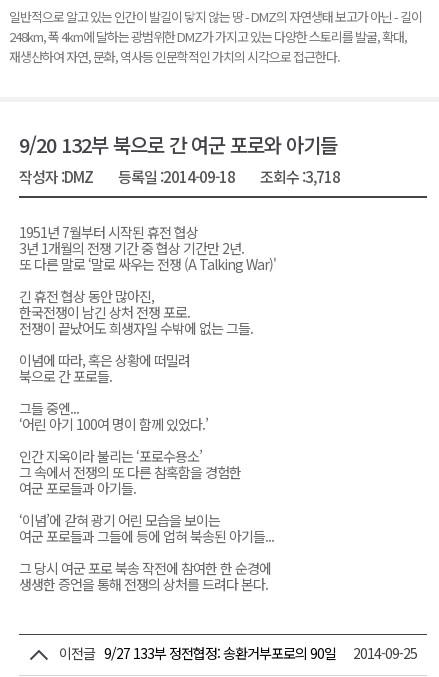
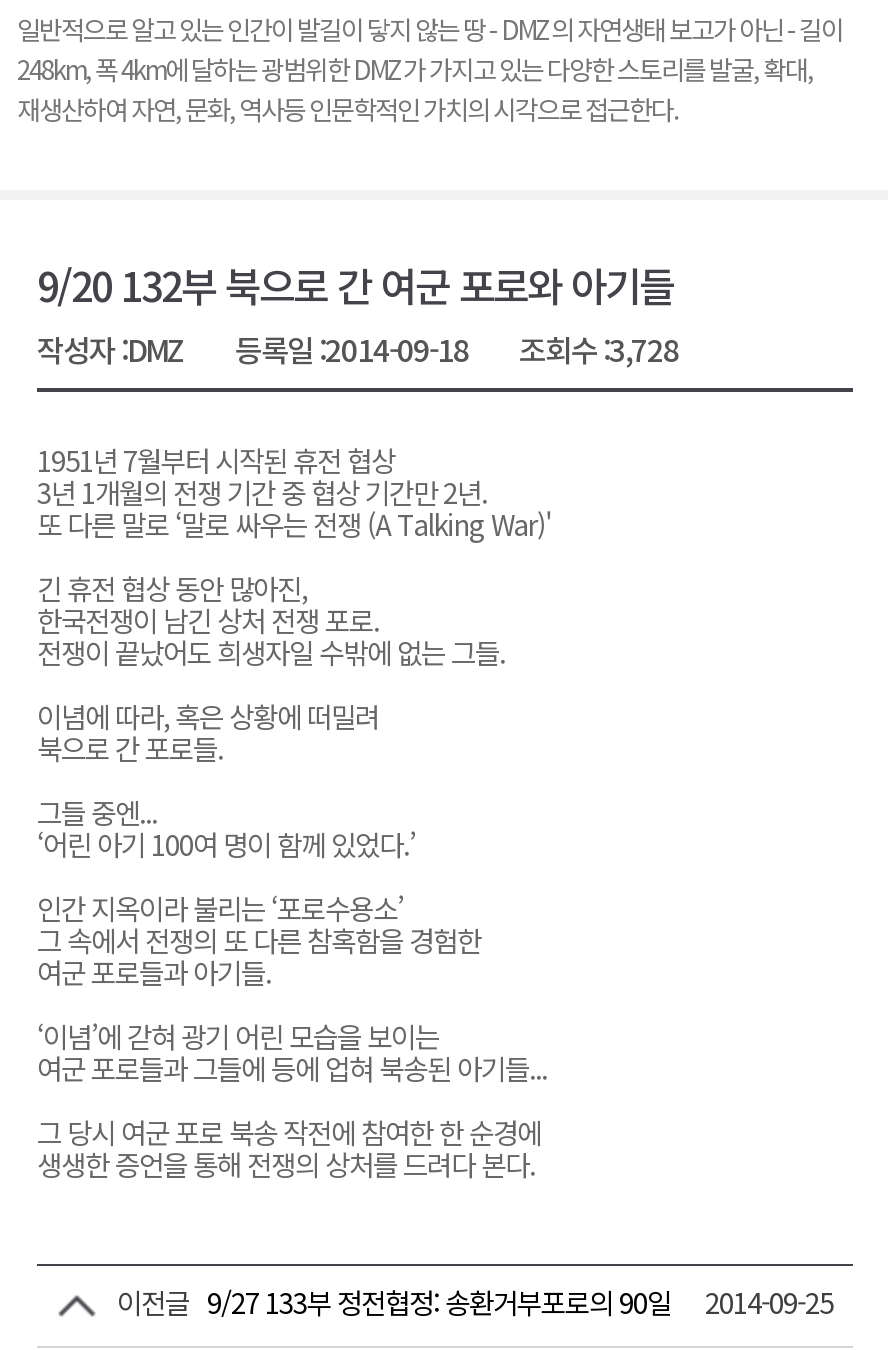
- 작성자 : DMZ 등록일 : 2014-09-18 조회수 : 3,718
+ 작성자 : DMZ 등록일 : 2014-09-18 조회수 : 3,728
